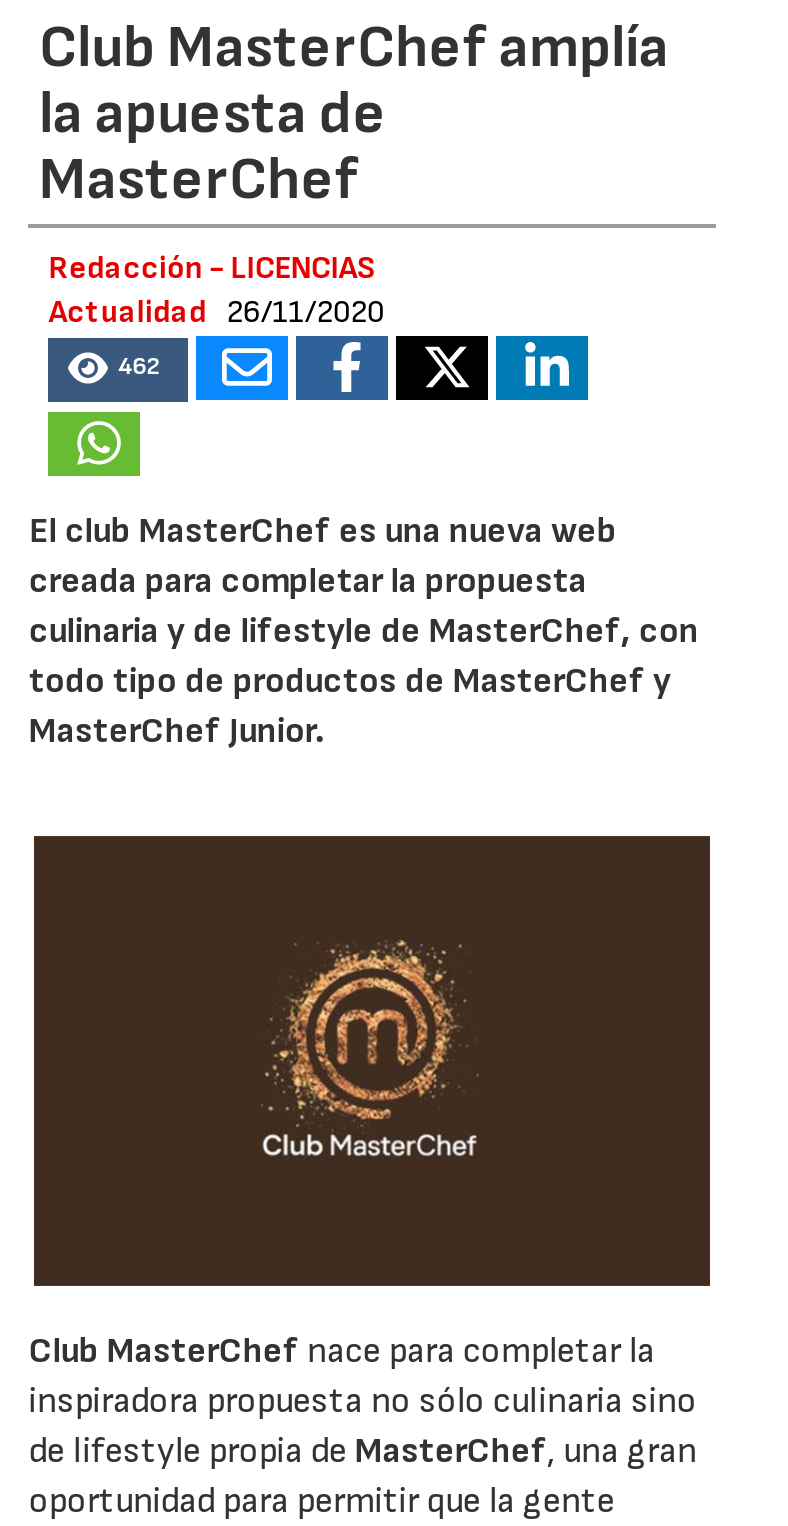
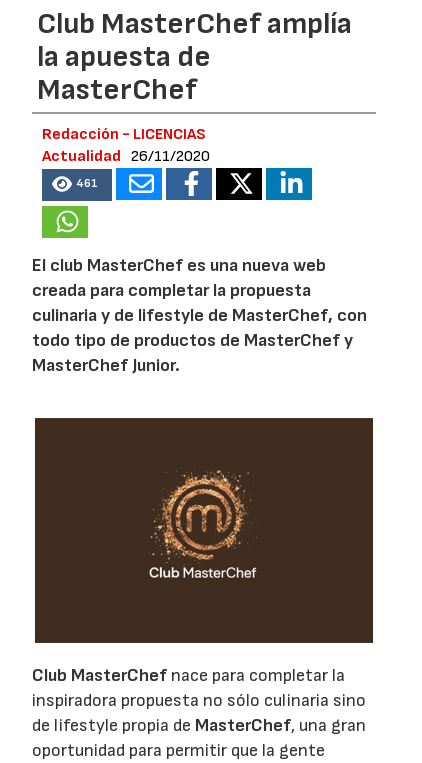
- 462
+ 461
